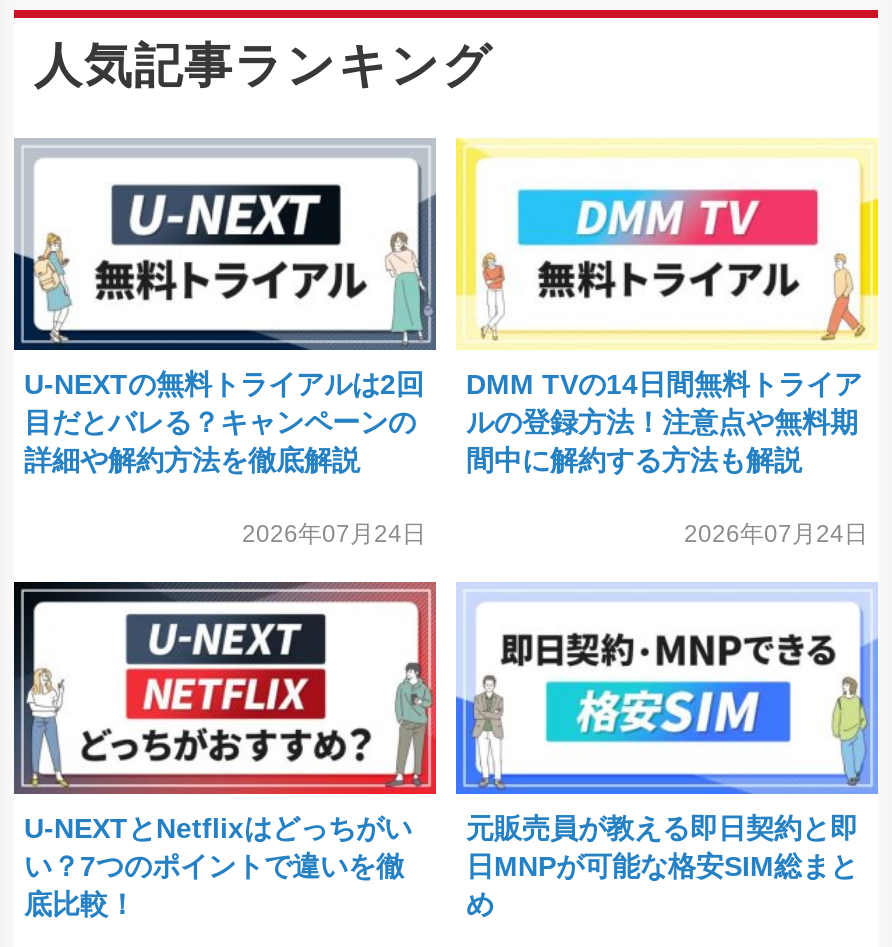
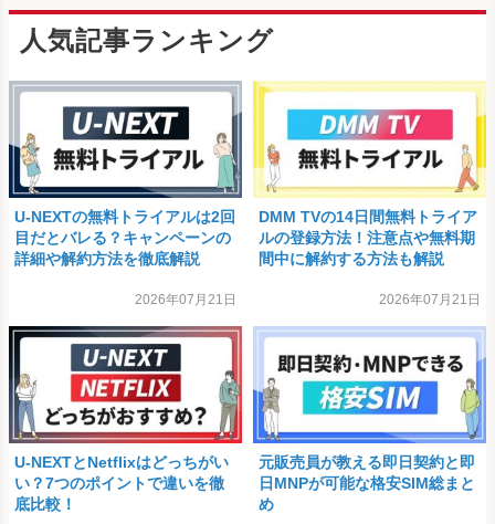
- 2026年07月24日
+ 2026年07月21日

- 2026年07月24日
+ 2026年07月21日
